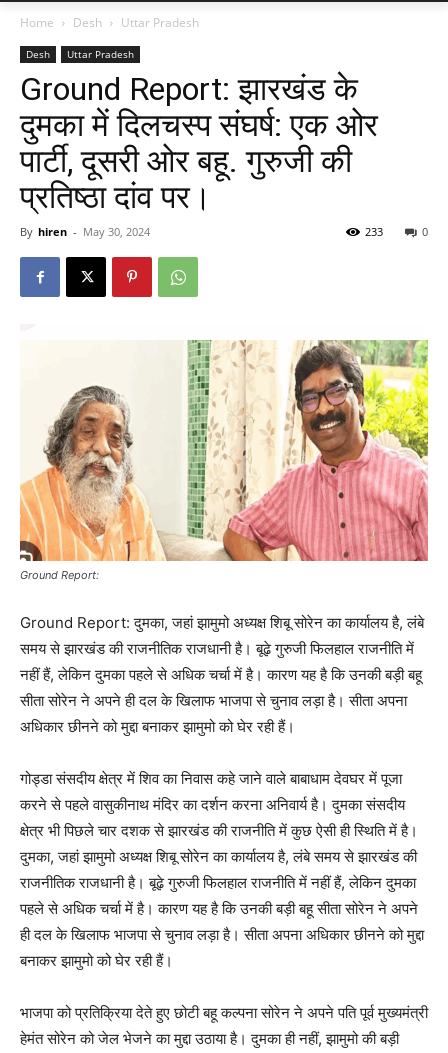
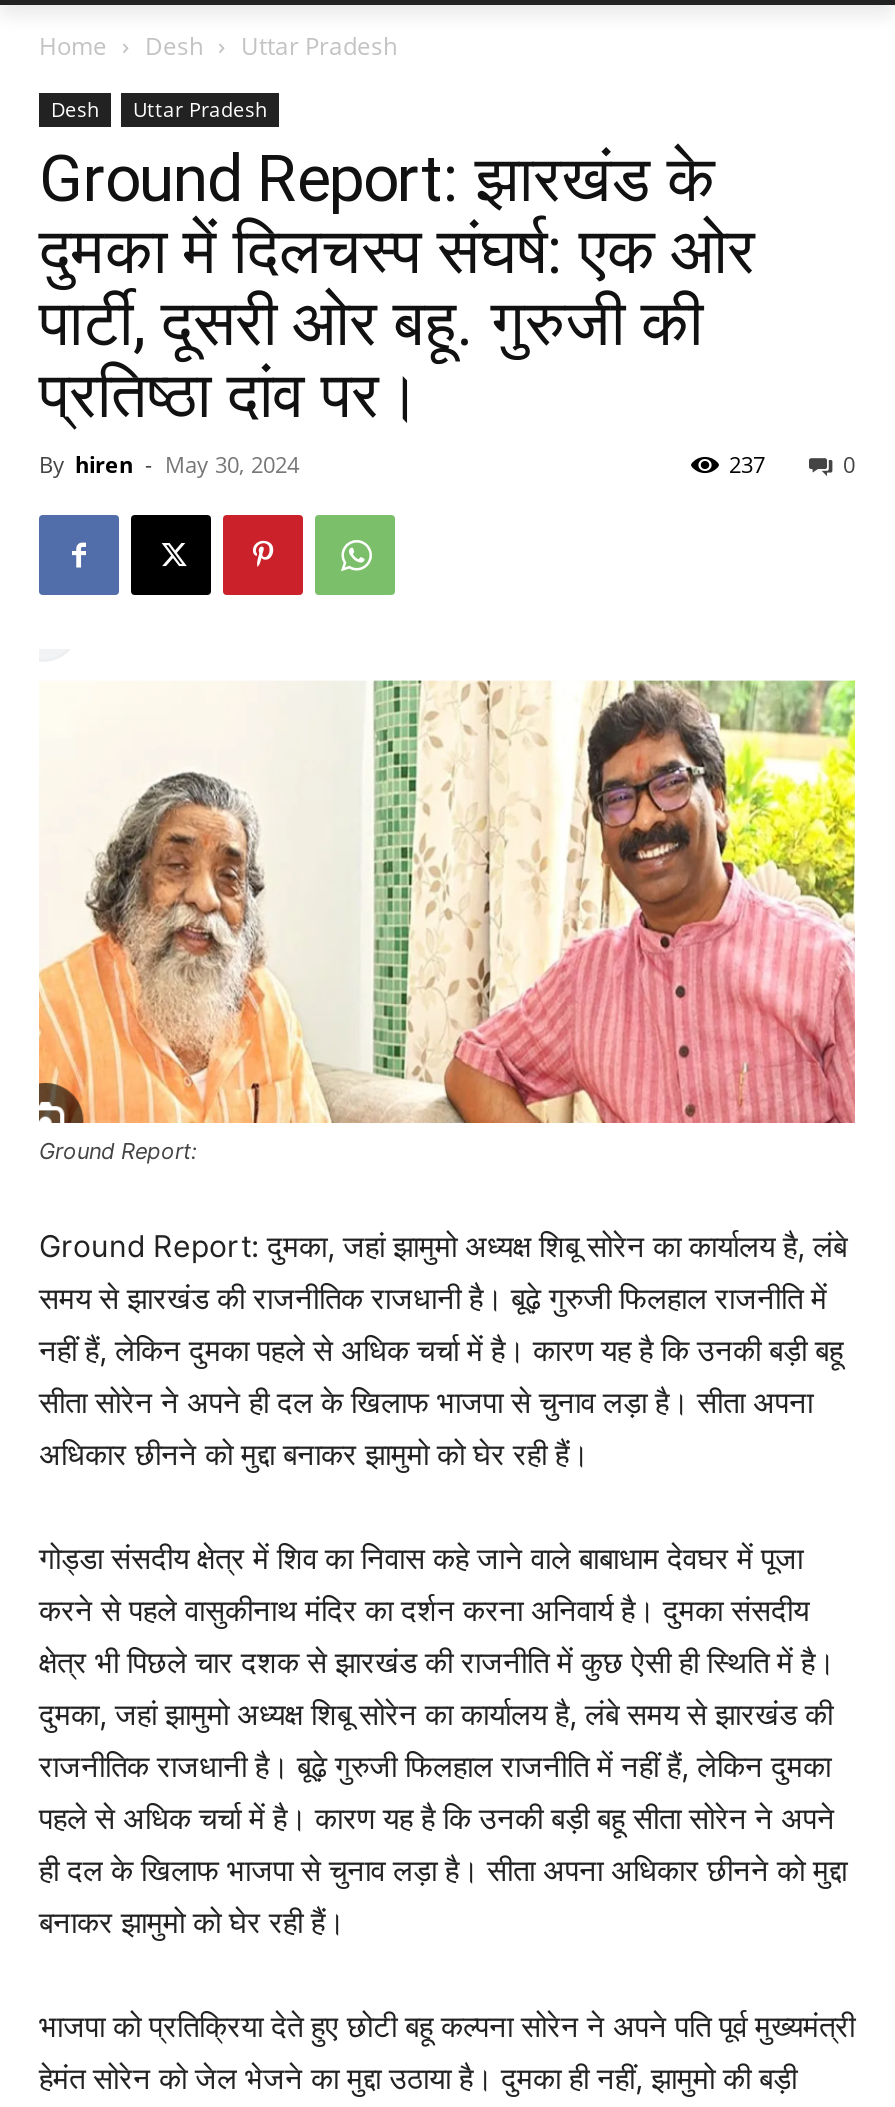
- 233
+ 237
